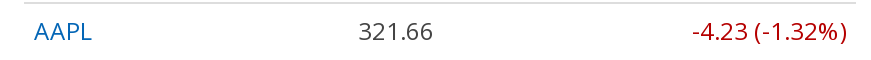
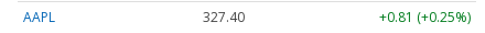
- 321.66
+ 327.40

- -4.23 (-1.32%)
+ +0.81 (+0.25%)
